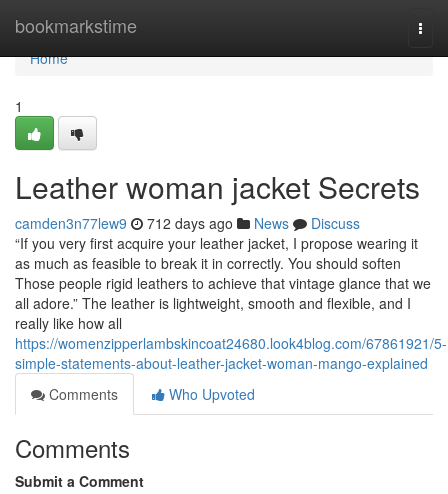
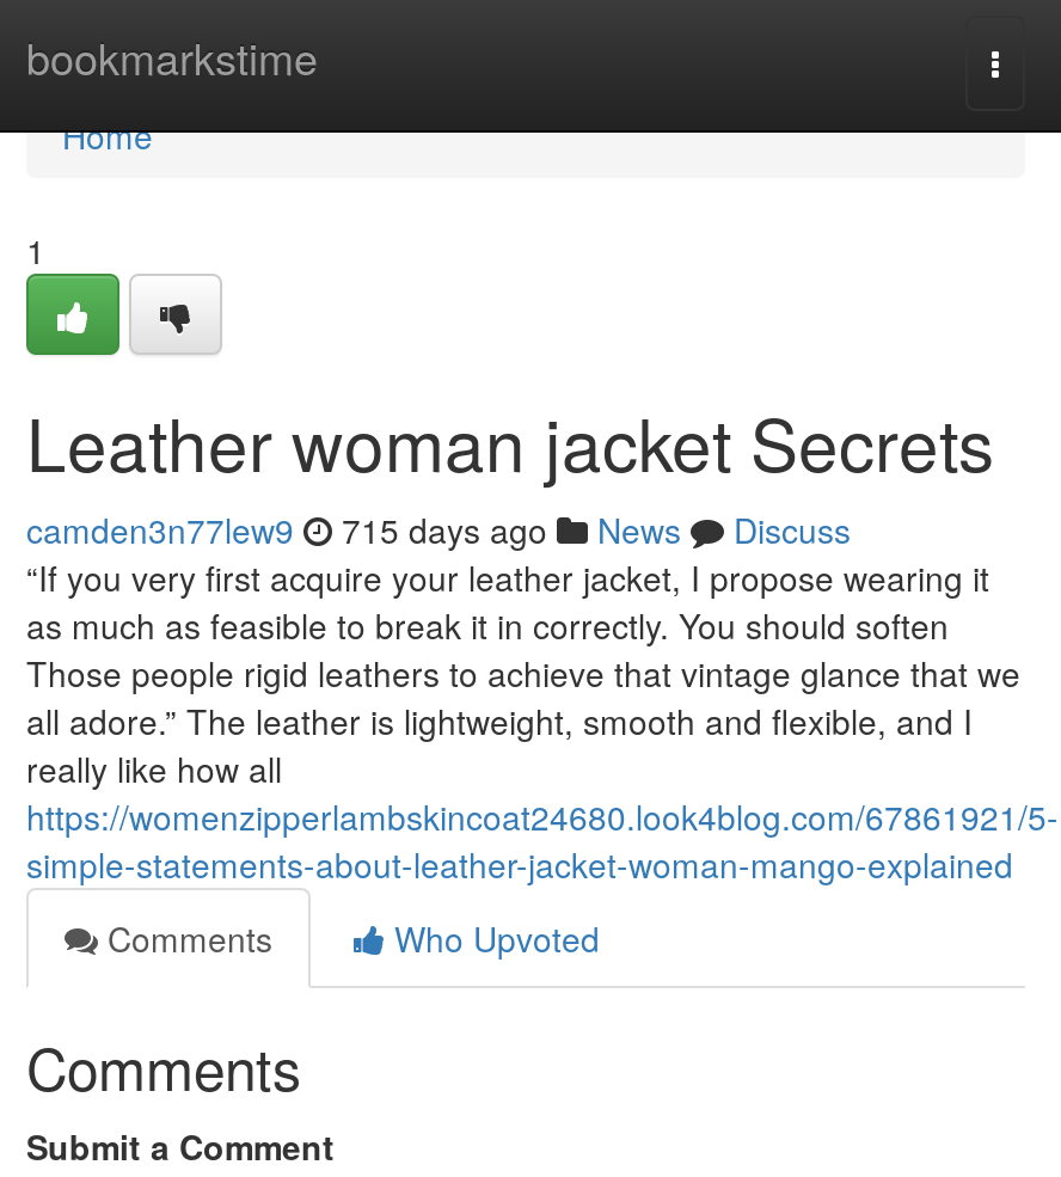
- camden3n77lew9 712 days ago News Discuss
+ camden3n77lew9 715 days ago News Discuss
